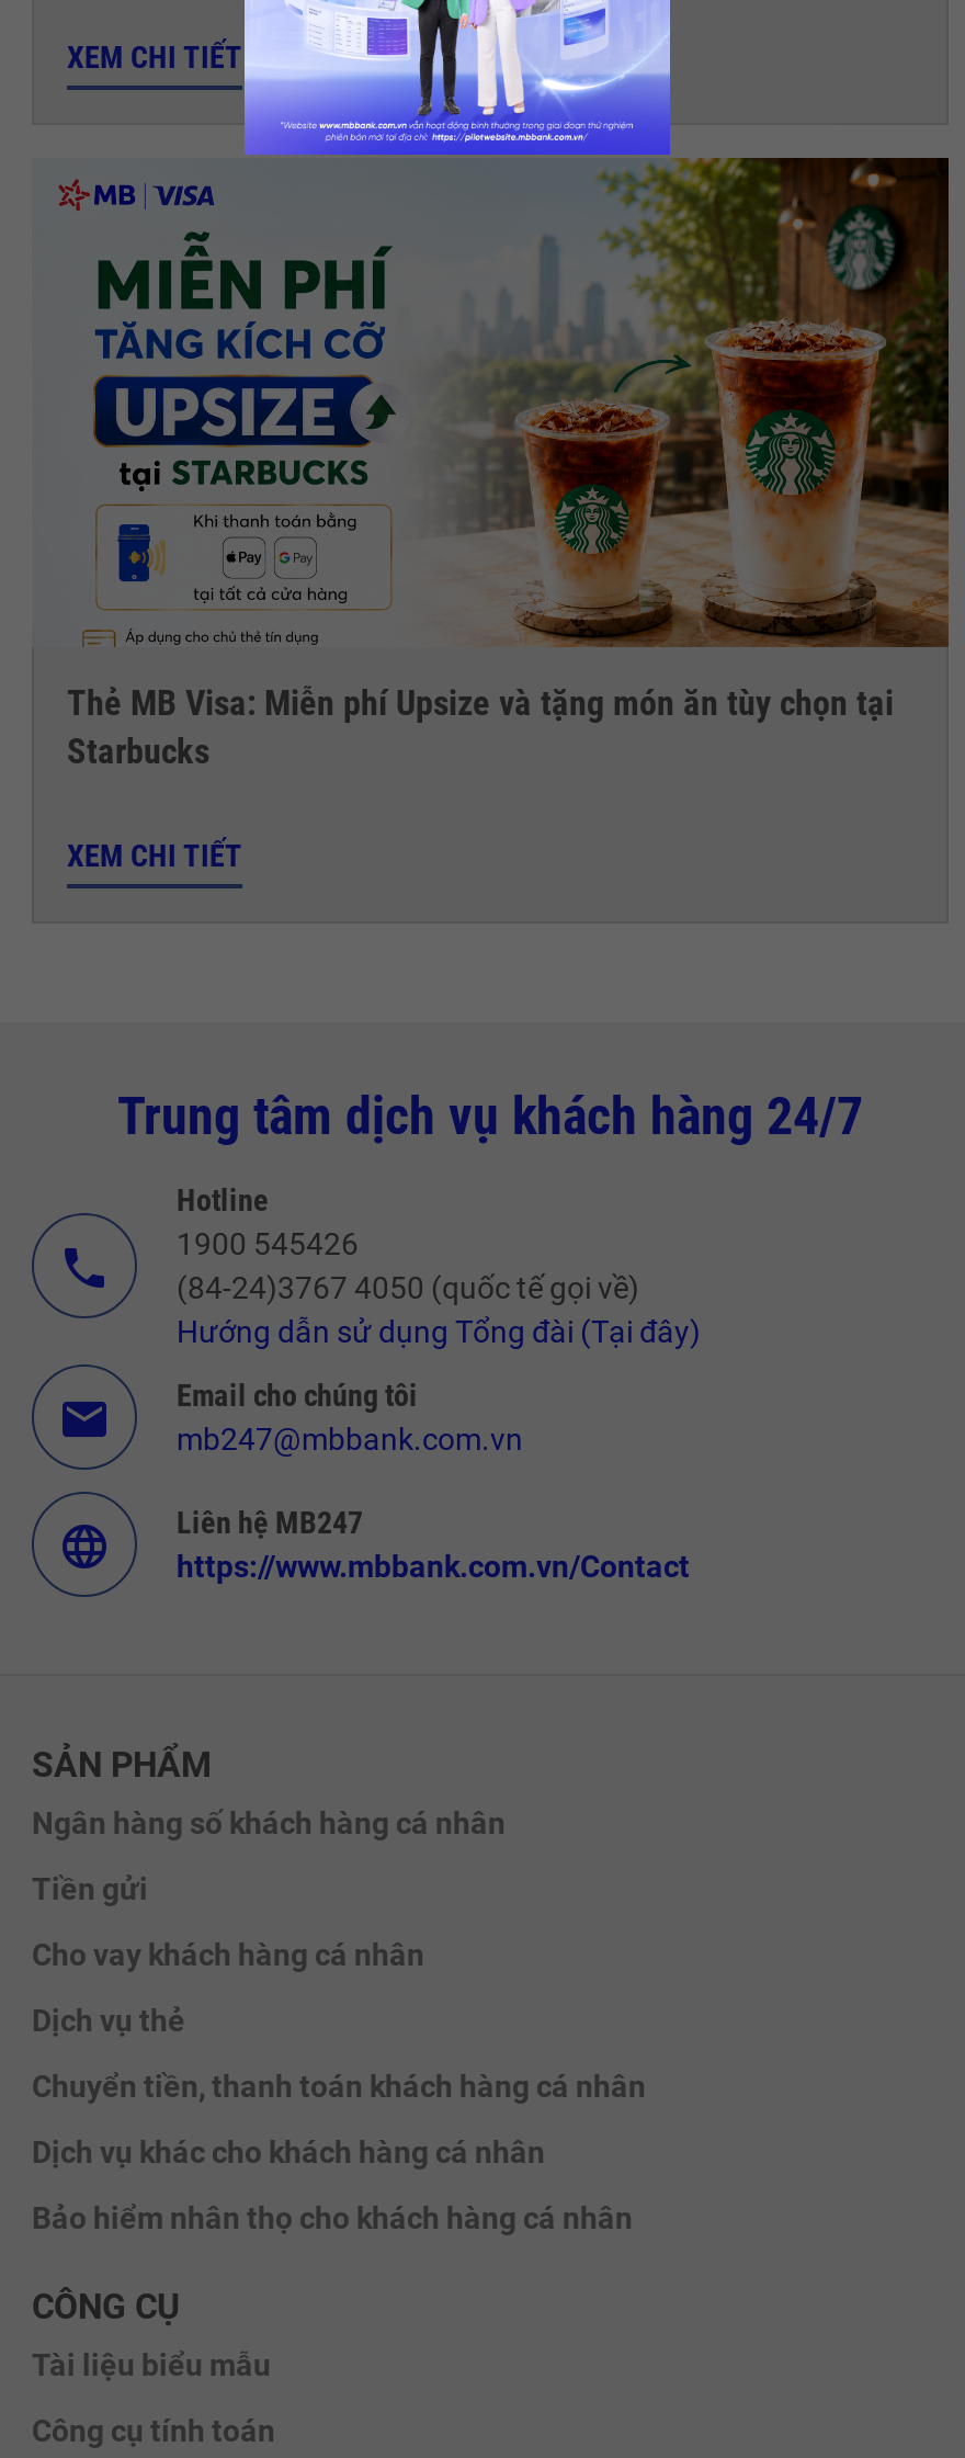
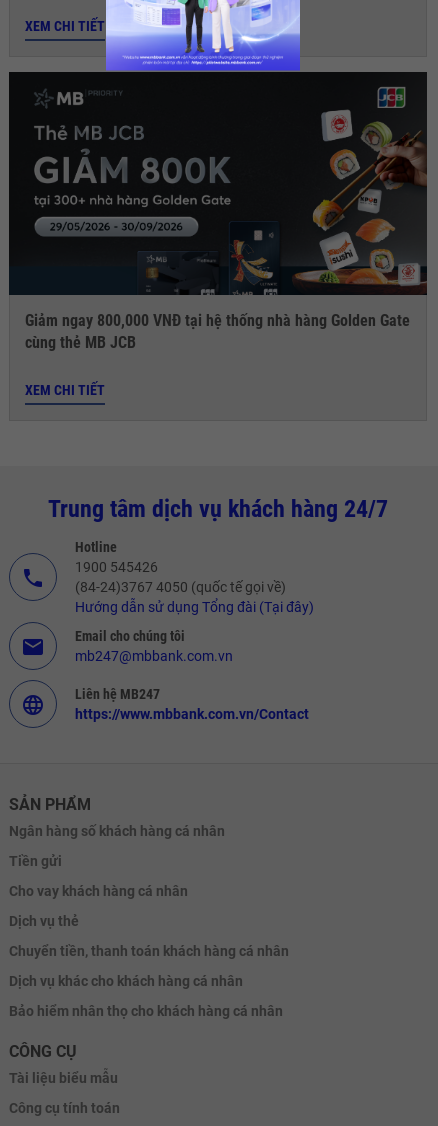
- [image]
- Thẻ MB Visa: Miễn phí Upsize và tặng món ăn tùy chọn tại
- Starbucks
+ [image]
+ Giảm ngay 800,000 VNĐ tại hệ thống nhà hàng Golden Gate
+ cùng thẻ MB JCB
